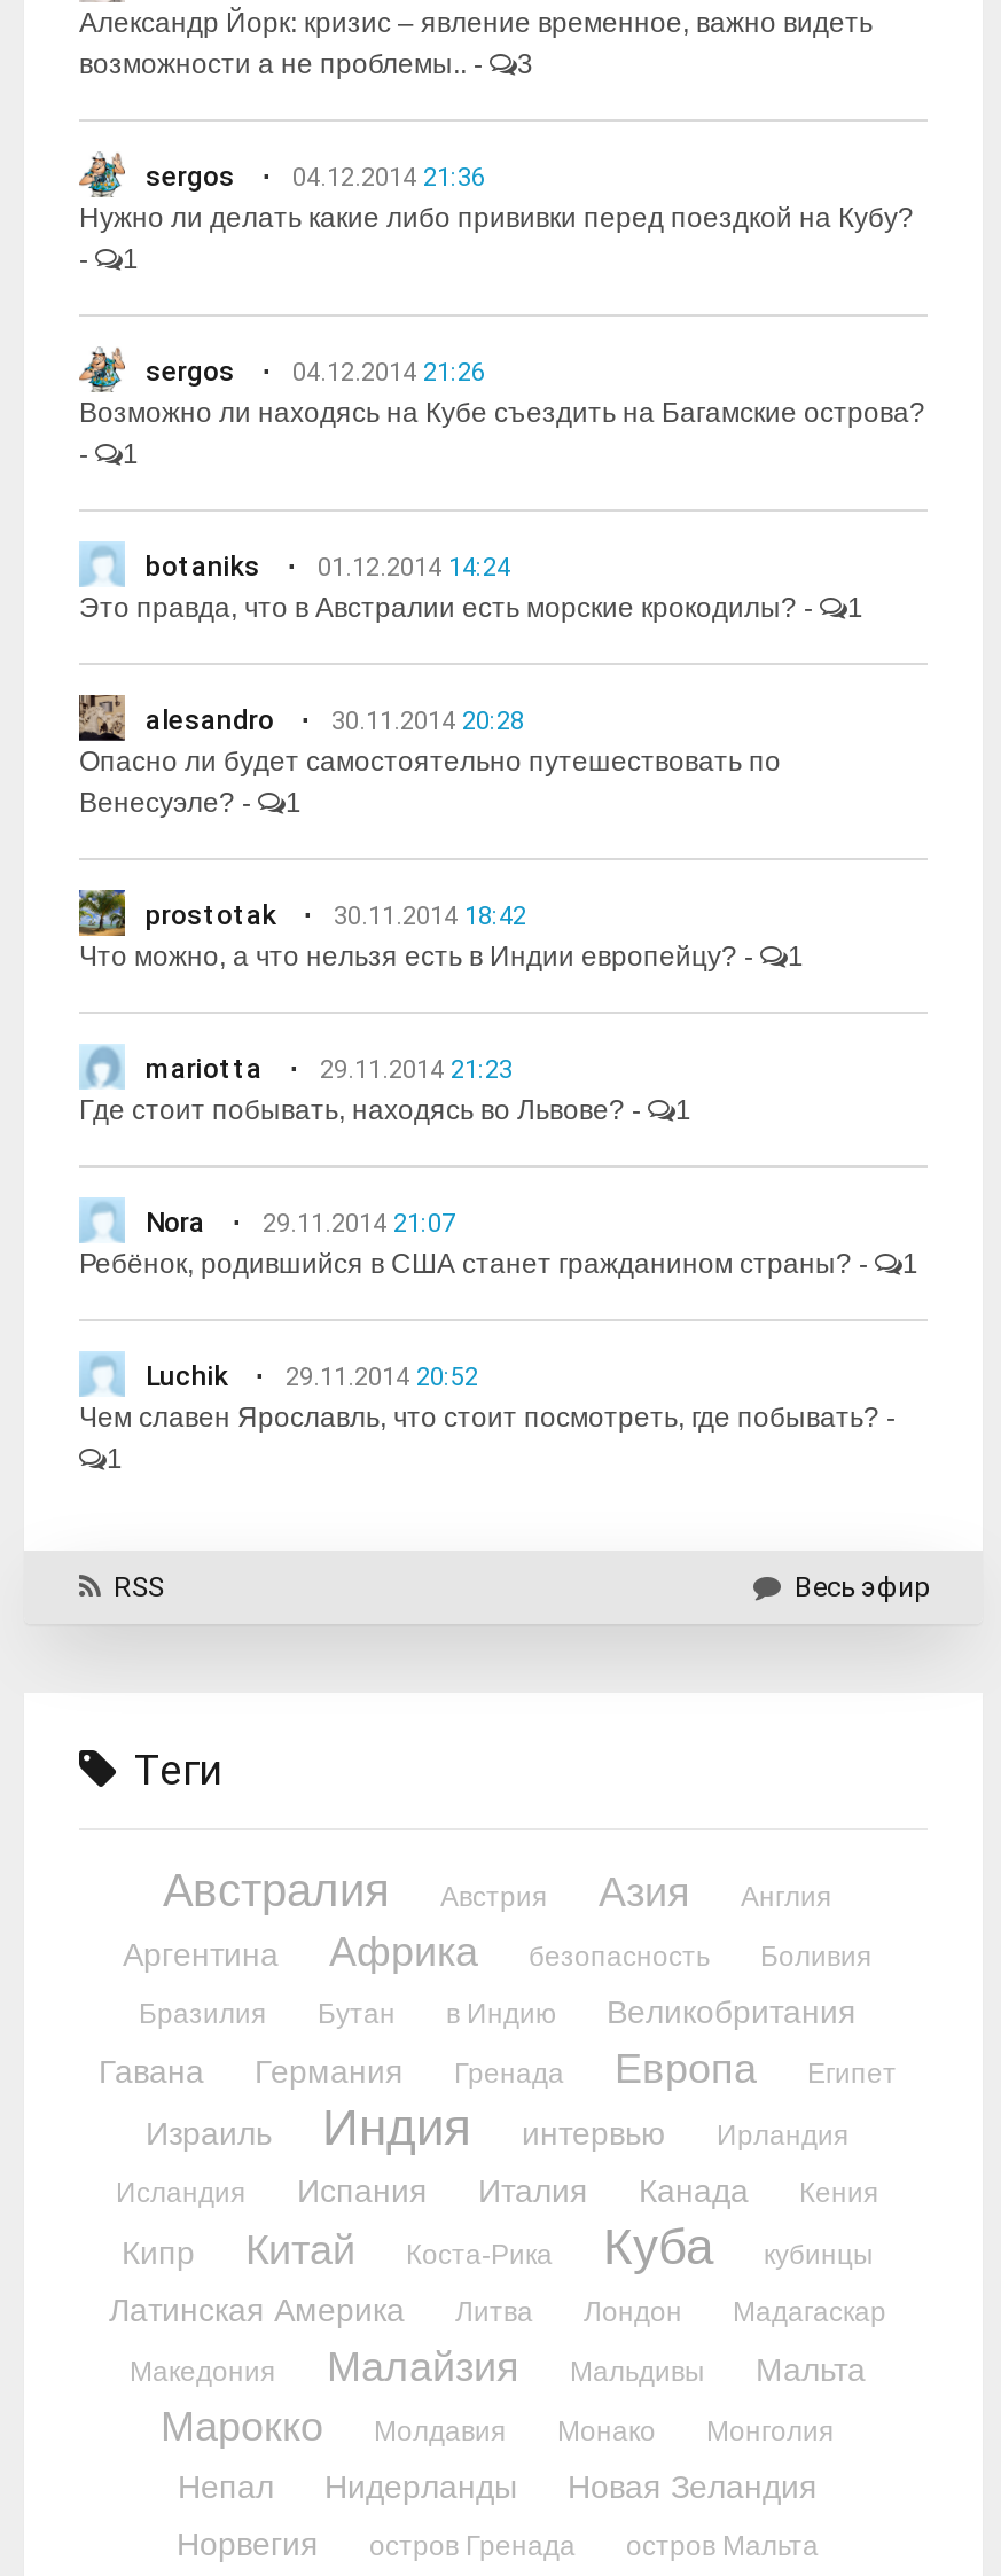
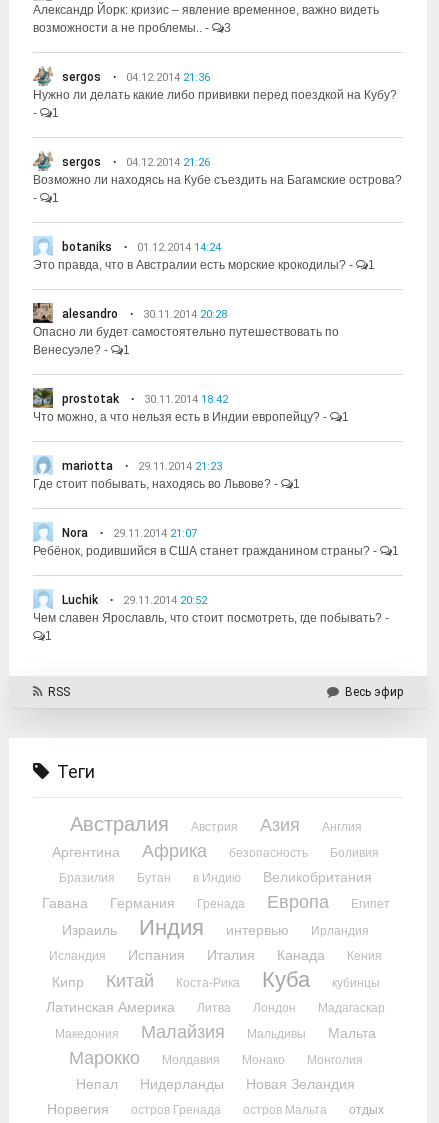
+ отдых
